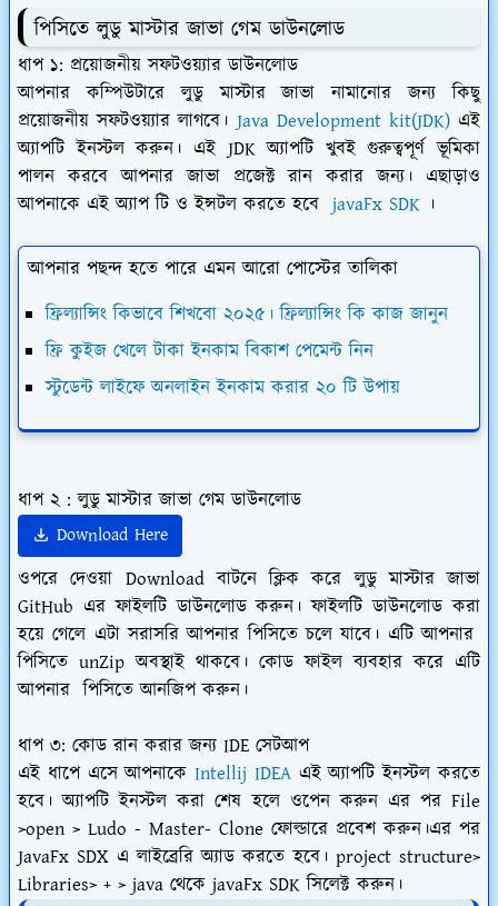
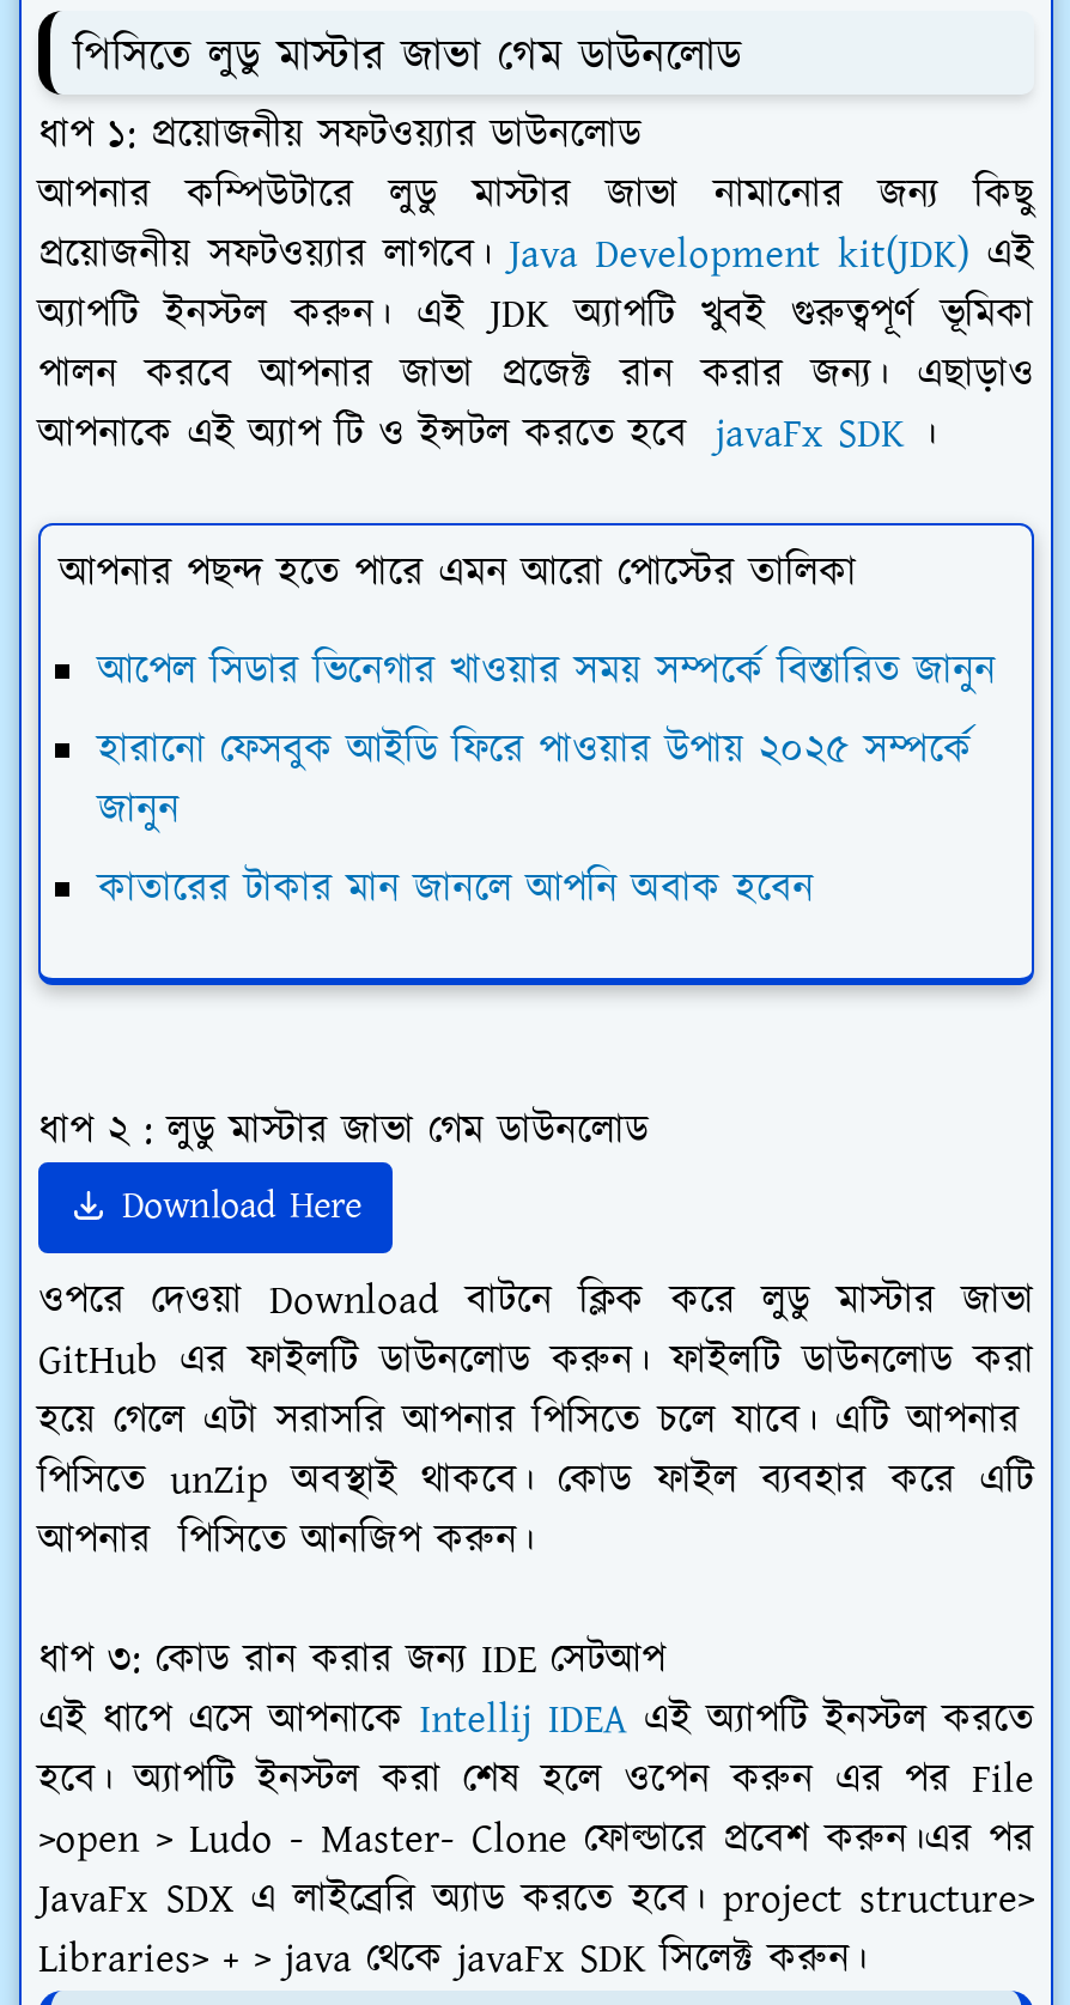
- ফ্রিল্যান্সিং কিভাবে শিখবো ২০২৫। ফ্রিল্যান্সিং কি কাজ জানুন
- ফ্রি কুইজ খেলে টাকা ইনকাম বিকাশ পেমেন্ট নিন
- স্টুডেন্ট লাইফে অনলাইন ইনকাম করার ২০ টি উপায়
+ আপেল সিডার ভিনেগার খাওয়ার সময় সম্পর্কে বিস্তারিত জানুন
+ হারানো ফেসবুক আইডি ফিরে পাওয়ার উপায় ২০২৫ সম্পর্কে
+ জানুন
+ কাতারের টাকার মান জানলে আপনি অবাক হবেন
